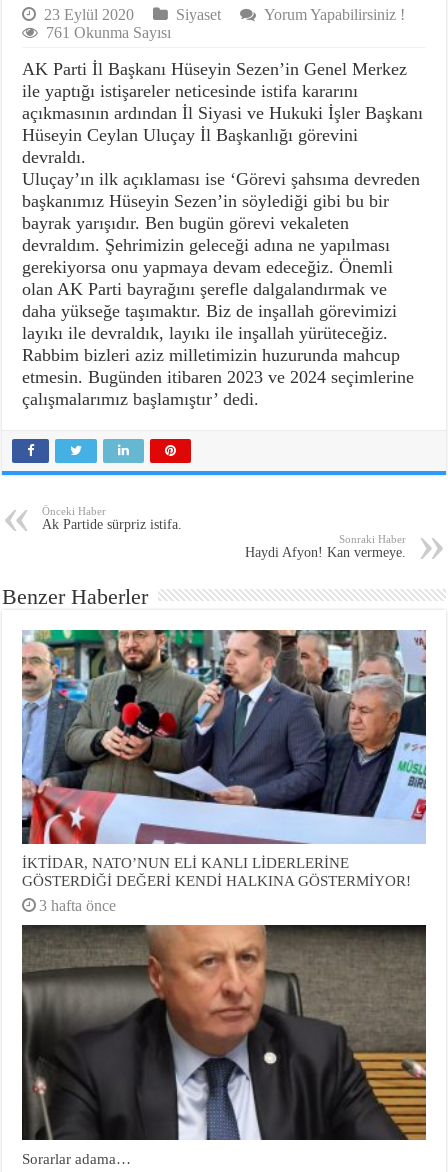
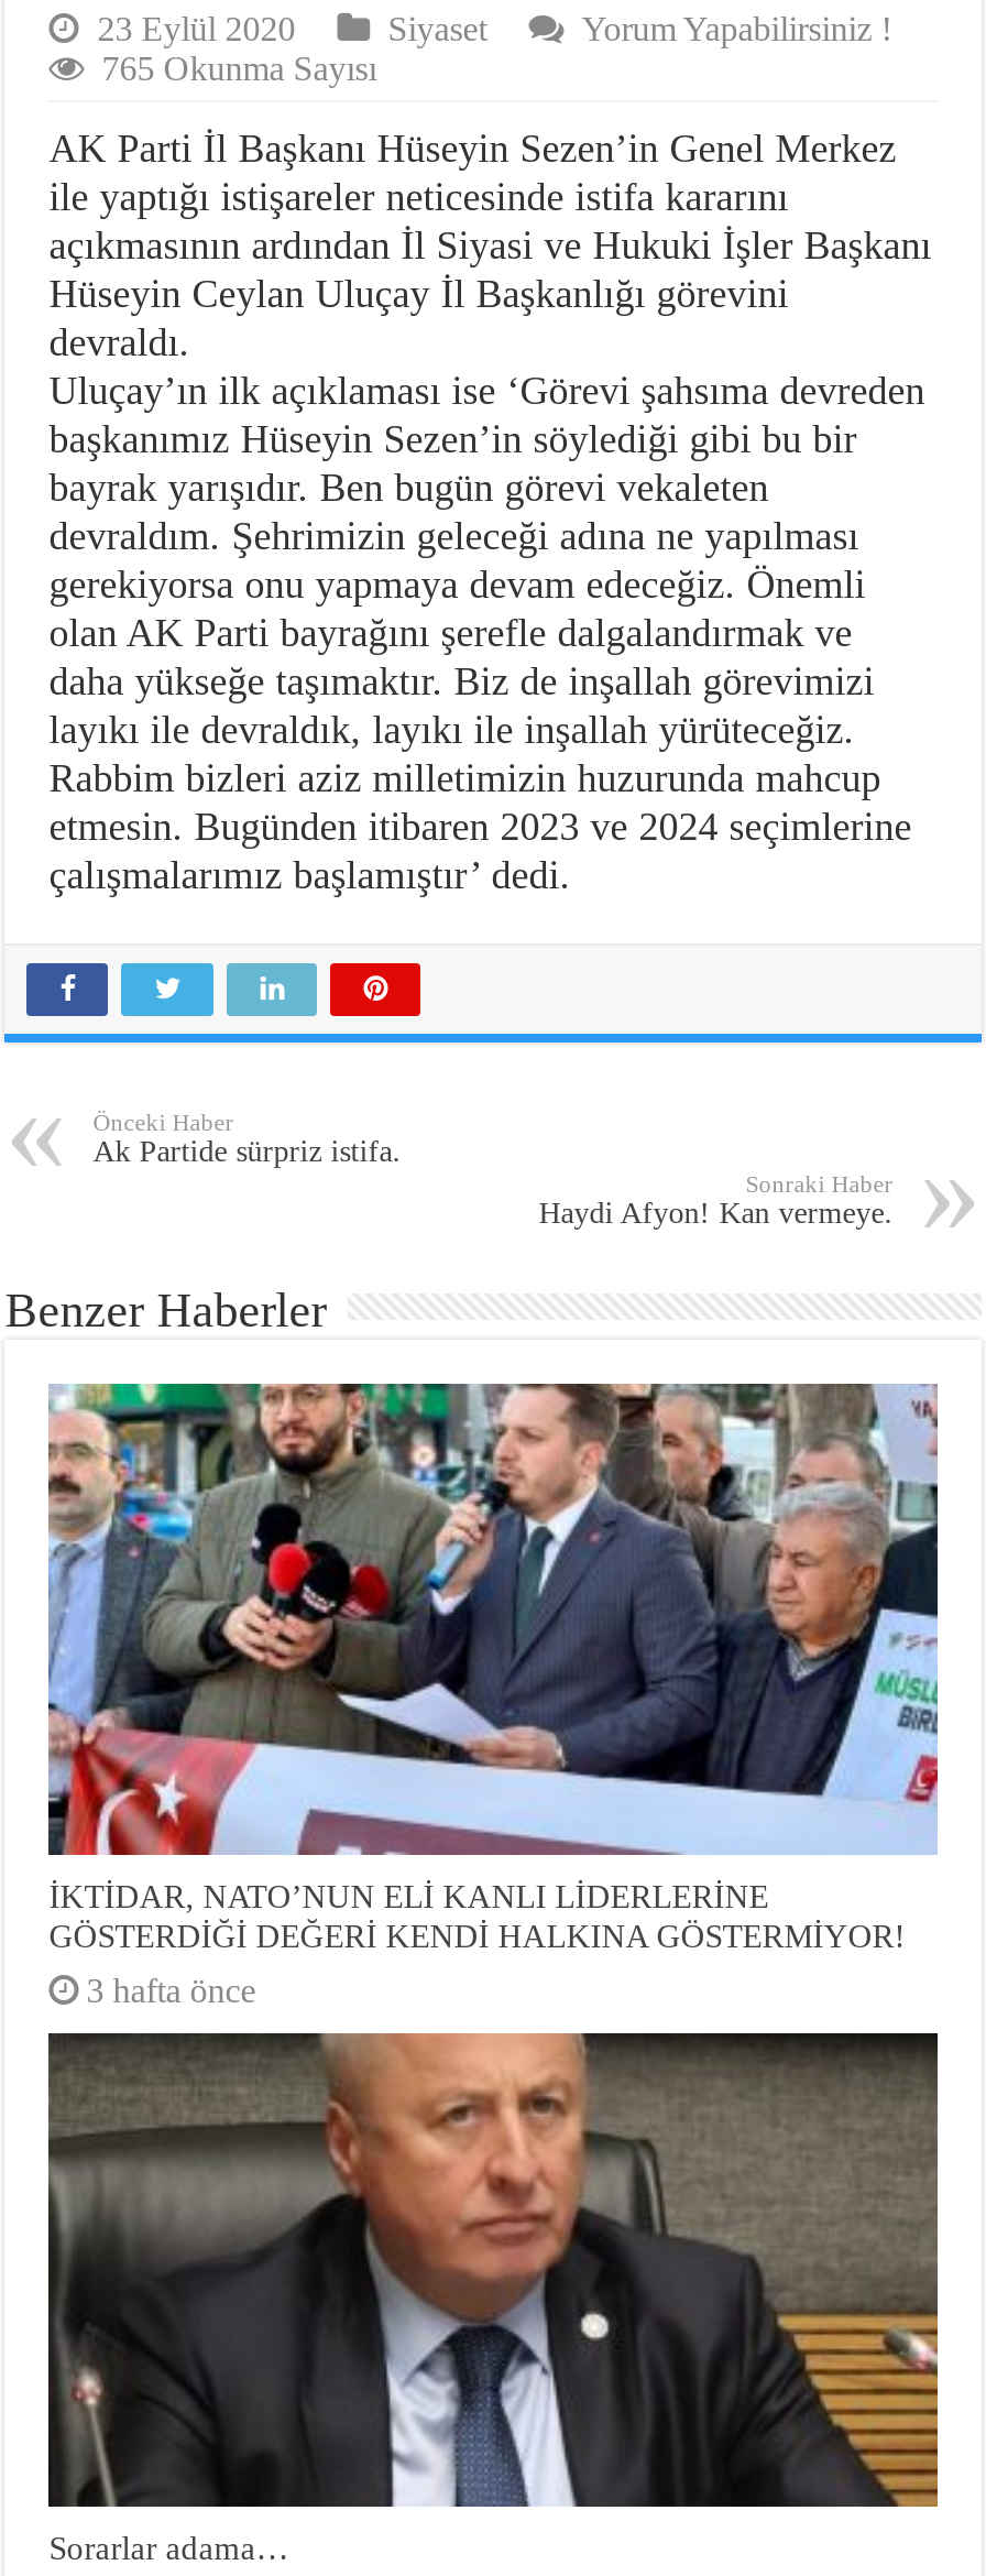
- 761 Okunma Sayısı
+ 765 Okunma Sayısı
